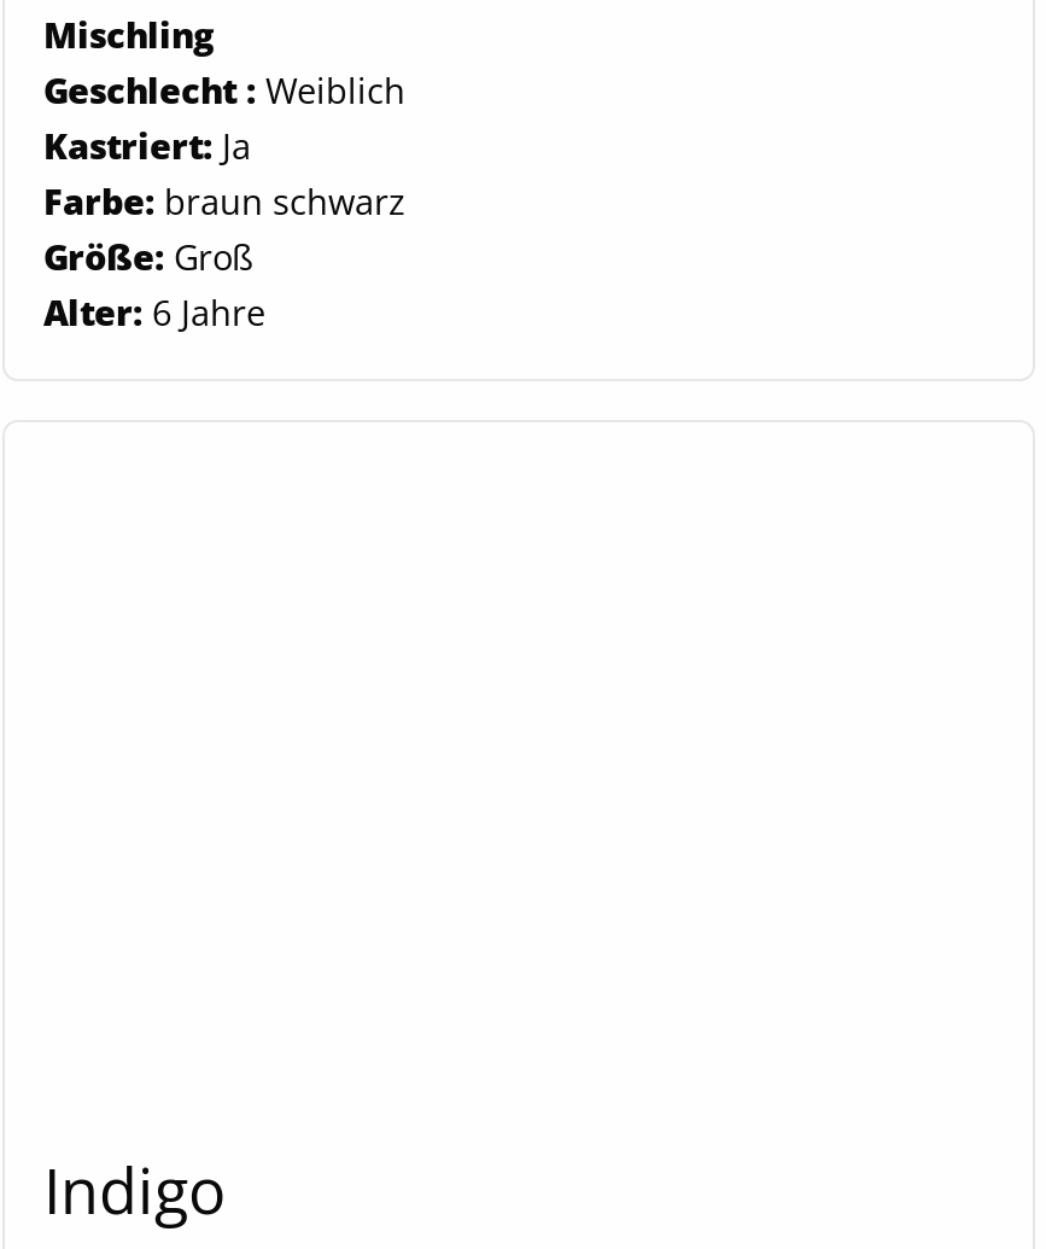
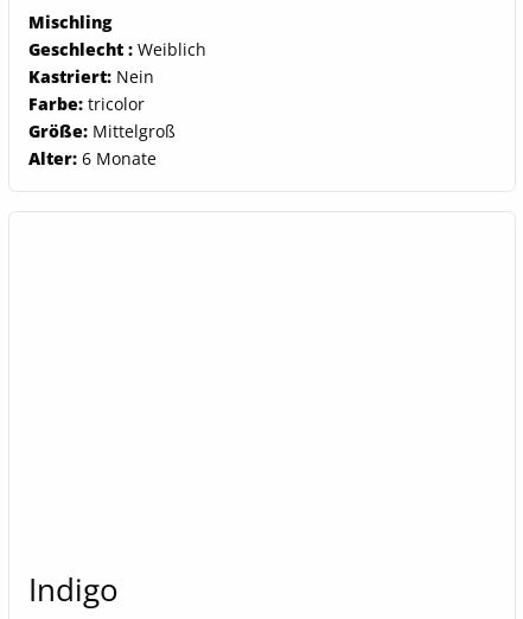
- Kastriert: Ja
- Farbe: braun schwarz
- Größe: Groß
- Alter: 6 Jahre
+ Kastriert: Nein
+ Farbe: tricolor
+ Größe: Mittelgroß
+ Alter: 6 Monate
